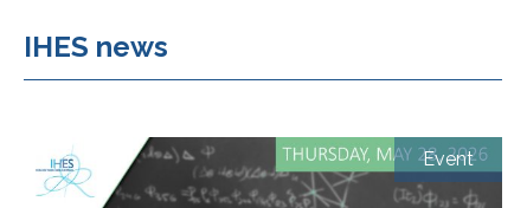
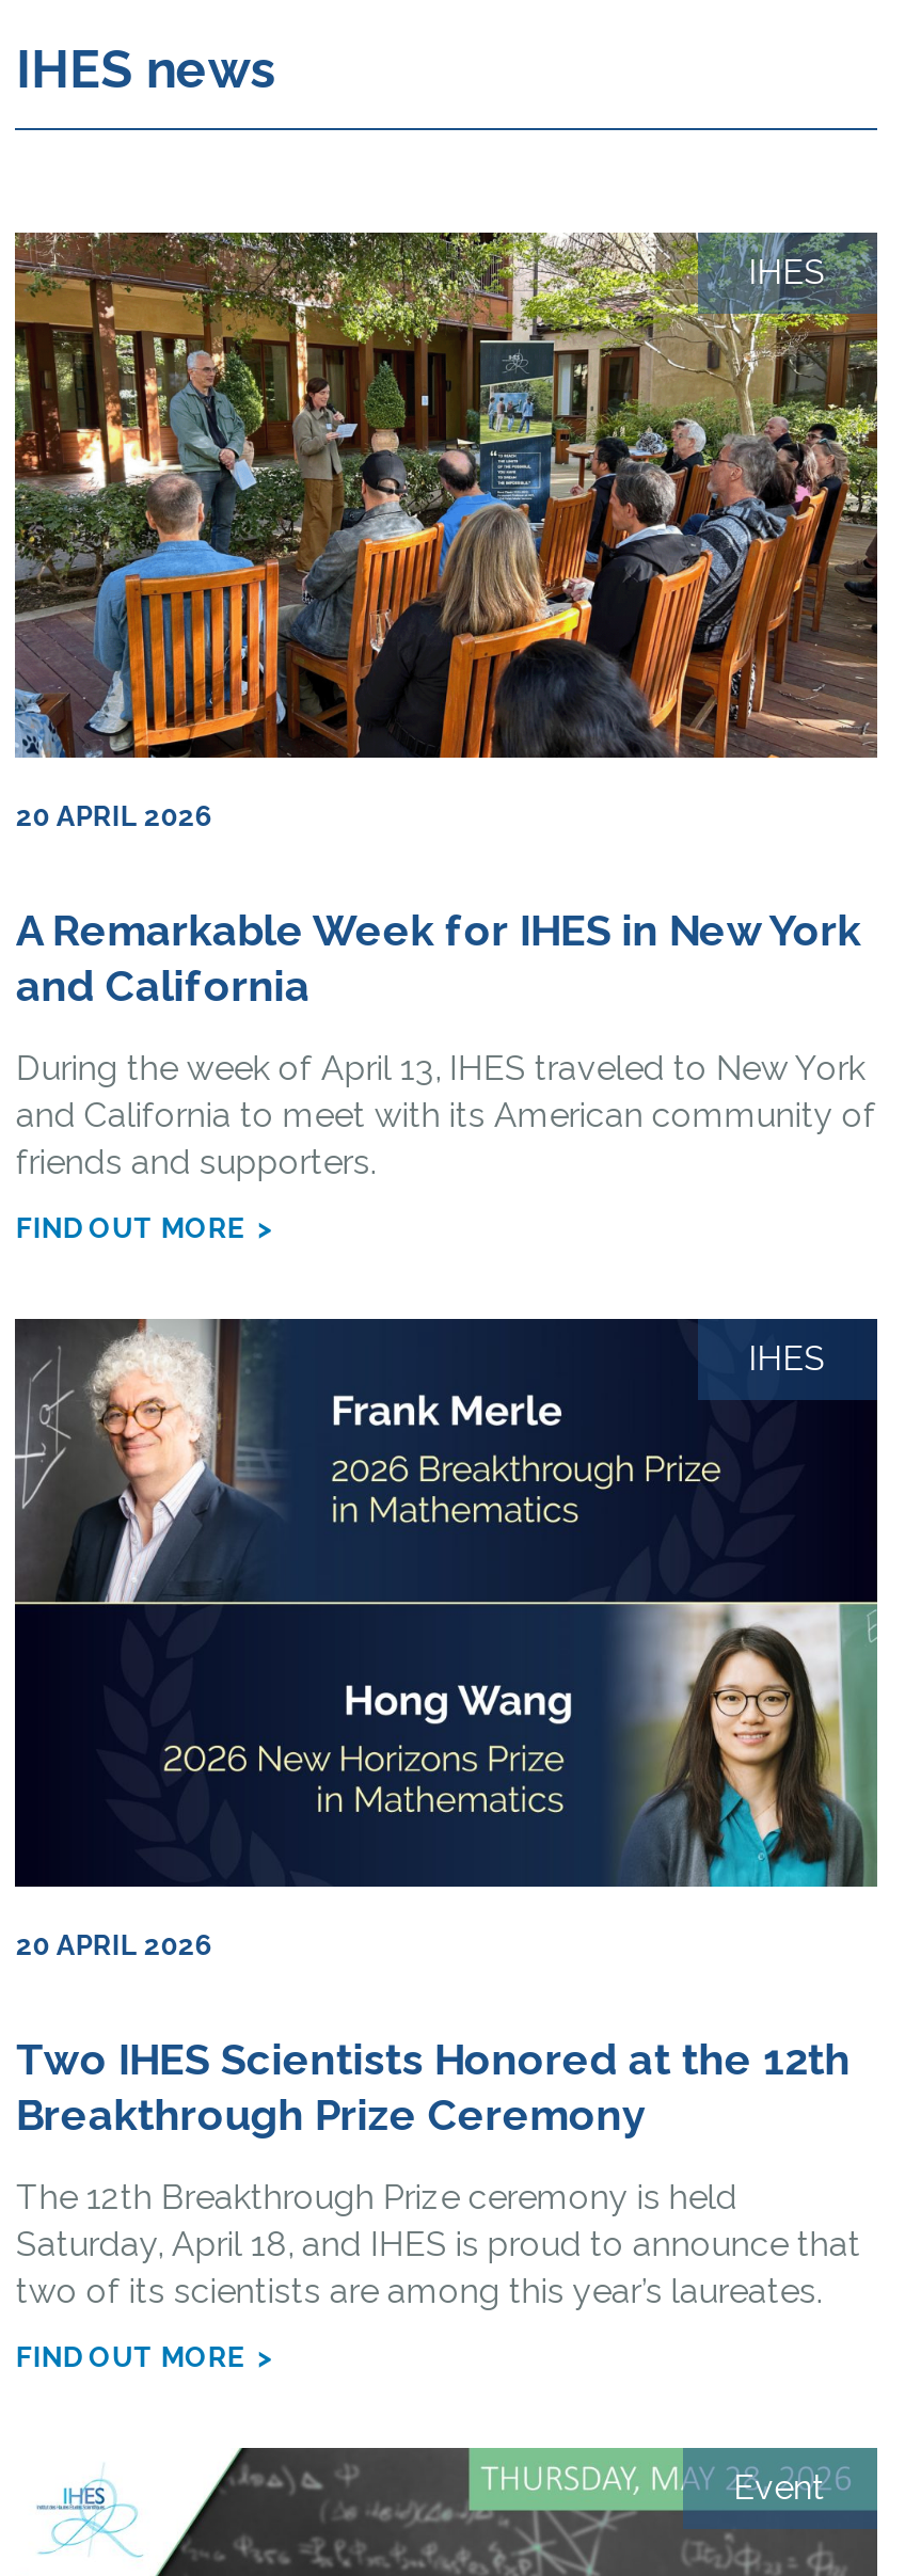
+ [image]
+ IHES

+ [image]
+ IHES

+ 20 APRIL 2026

+ A Remarkable Week for IHES in New York
+ and California
+ During the week of April 13, IHES traveled to New York
+ and California to meet with its American community of
+ friends and supporters.
+ FIND OUT MORE

+ 20 APRIL 2026

+ Two IHES Scientists Honored at the 12th
+ Breakthrough Prize Ceremony
+ The 12th Breakthrough Prize ceremony is held
+ Saturday, April 18, and IHES is proud to announce that
+ two of its scientists are among this year’s laureates.
+ FIND OUT MORE
